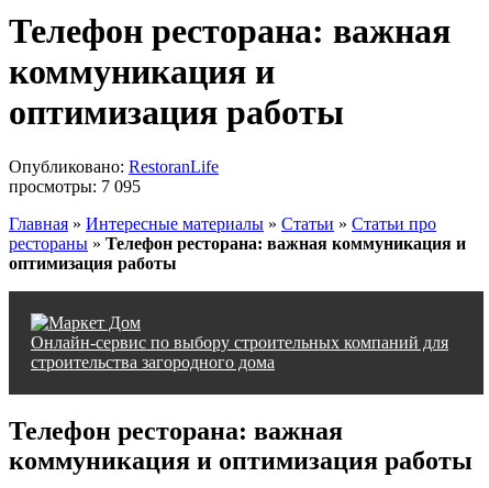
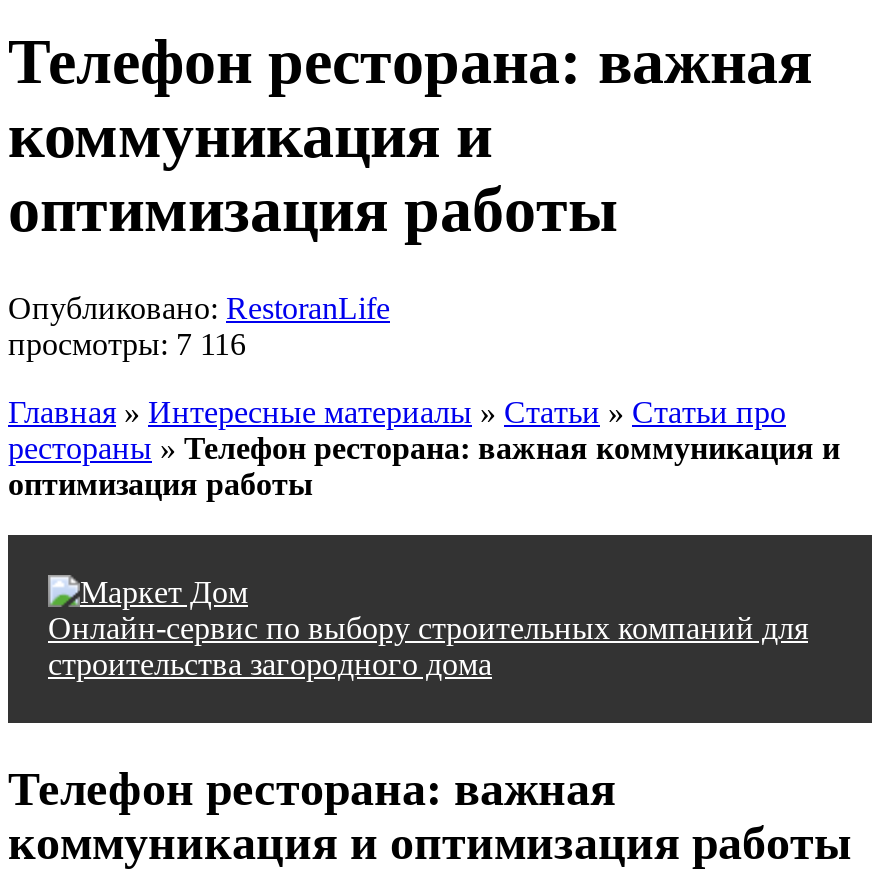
- просмотры: 7 095
+ просмотры: 7 116
